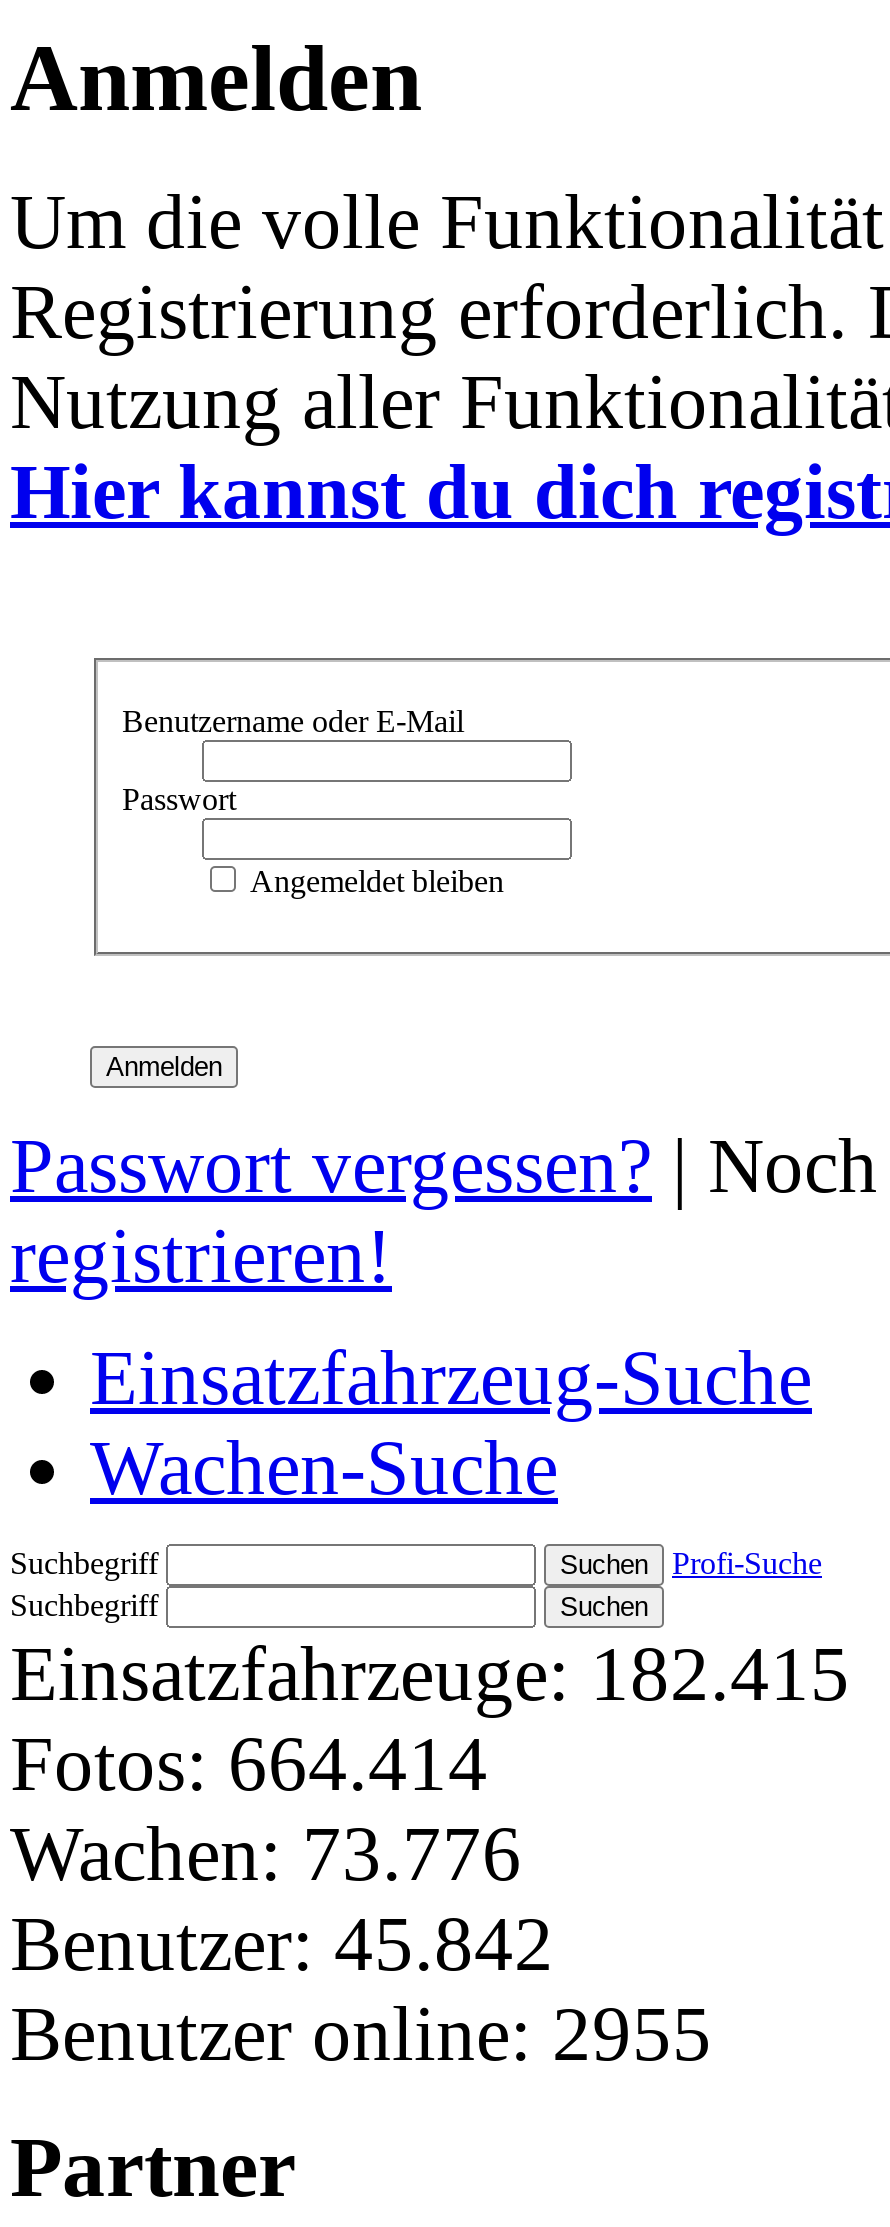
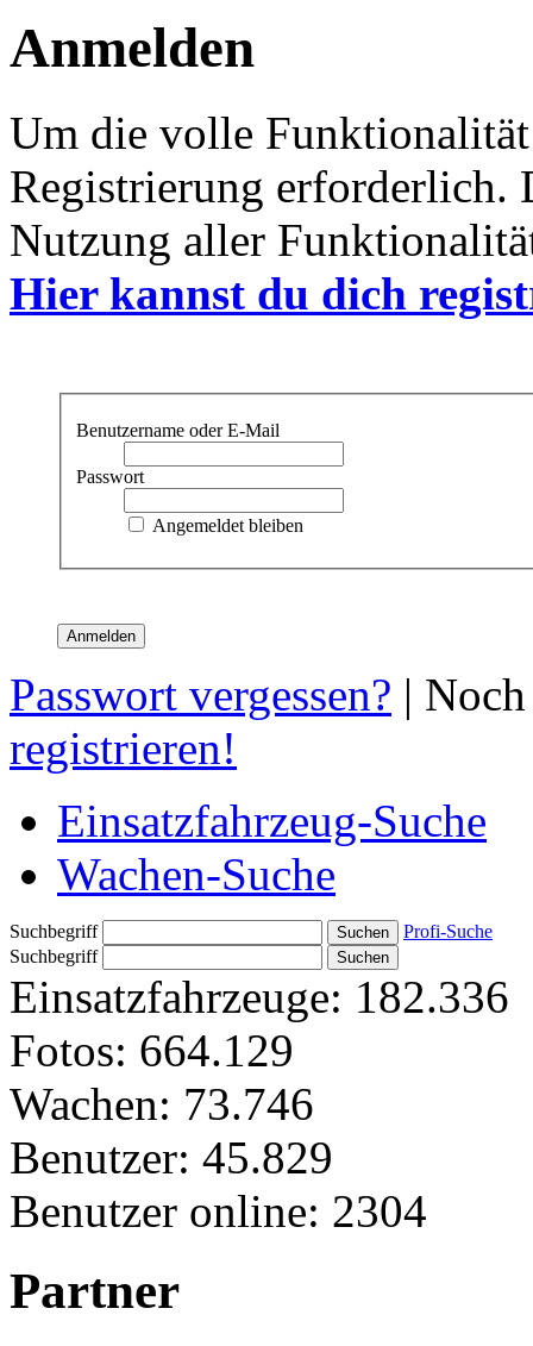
- Einsatzfahrzeuge: 182.415
+ Einsatzfahrzeuge: 182.336

- Fotos: 664.414
+ Fotos: 664.129

- Wachen: 73.776
+ Wachen: 73.746

- Benutzer: 45.842
+ Benutzer: 45.829

- Benutzer online: 2955
+ Benutzer online: 2304
